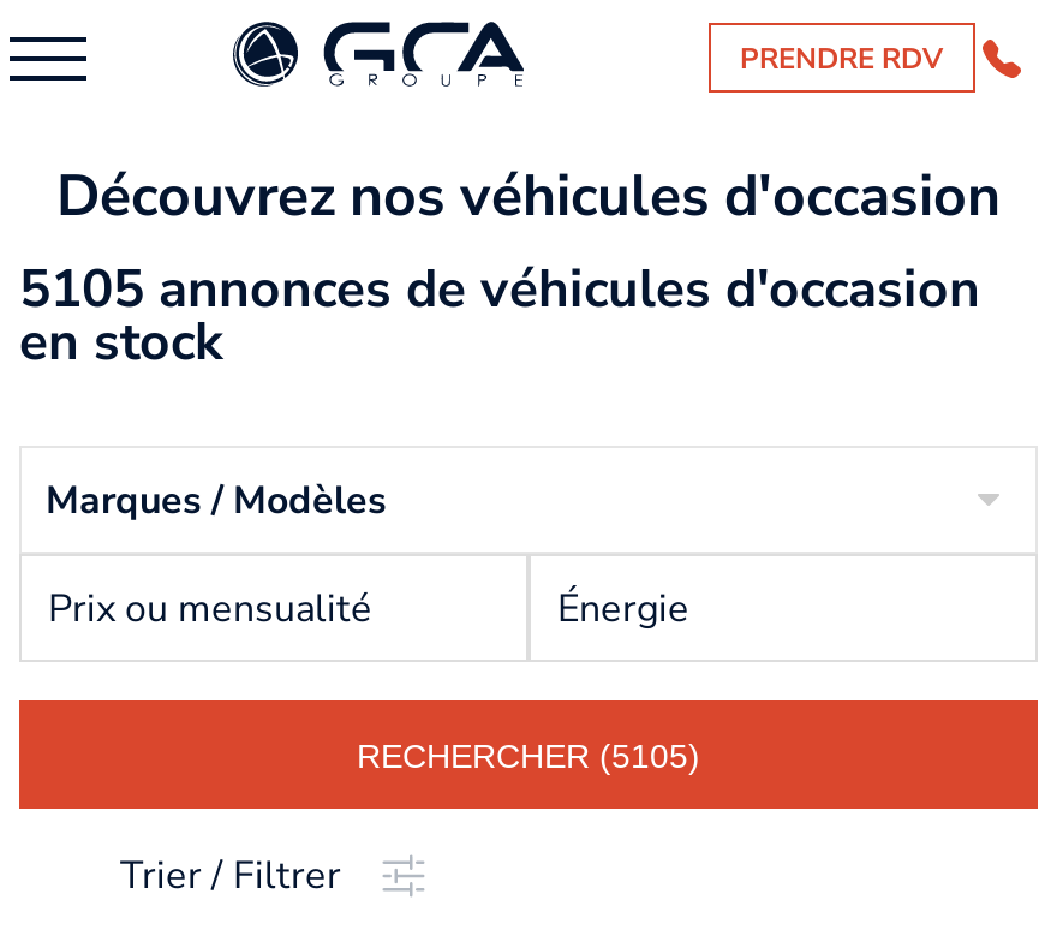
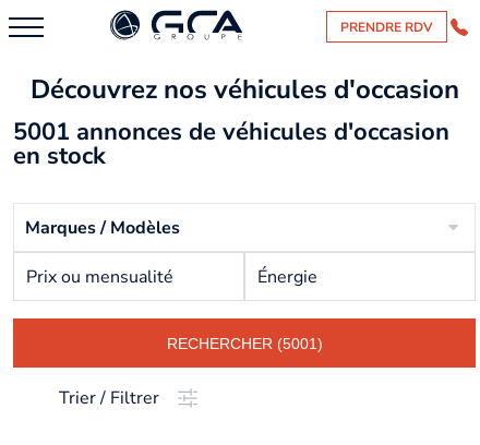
- 5105 annonces de véhicules d'occasion
+ 5001 annonces de véhicules d'occasion

- RECHERCHER (5105)
+ RECHERCHER (5001)
